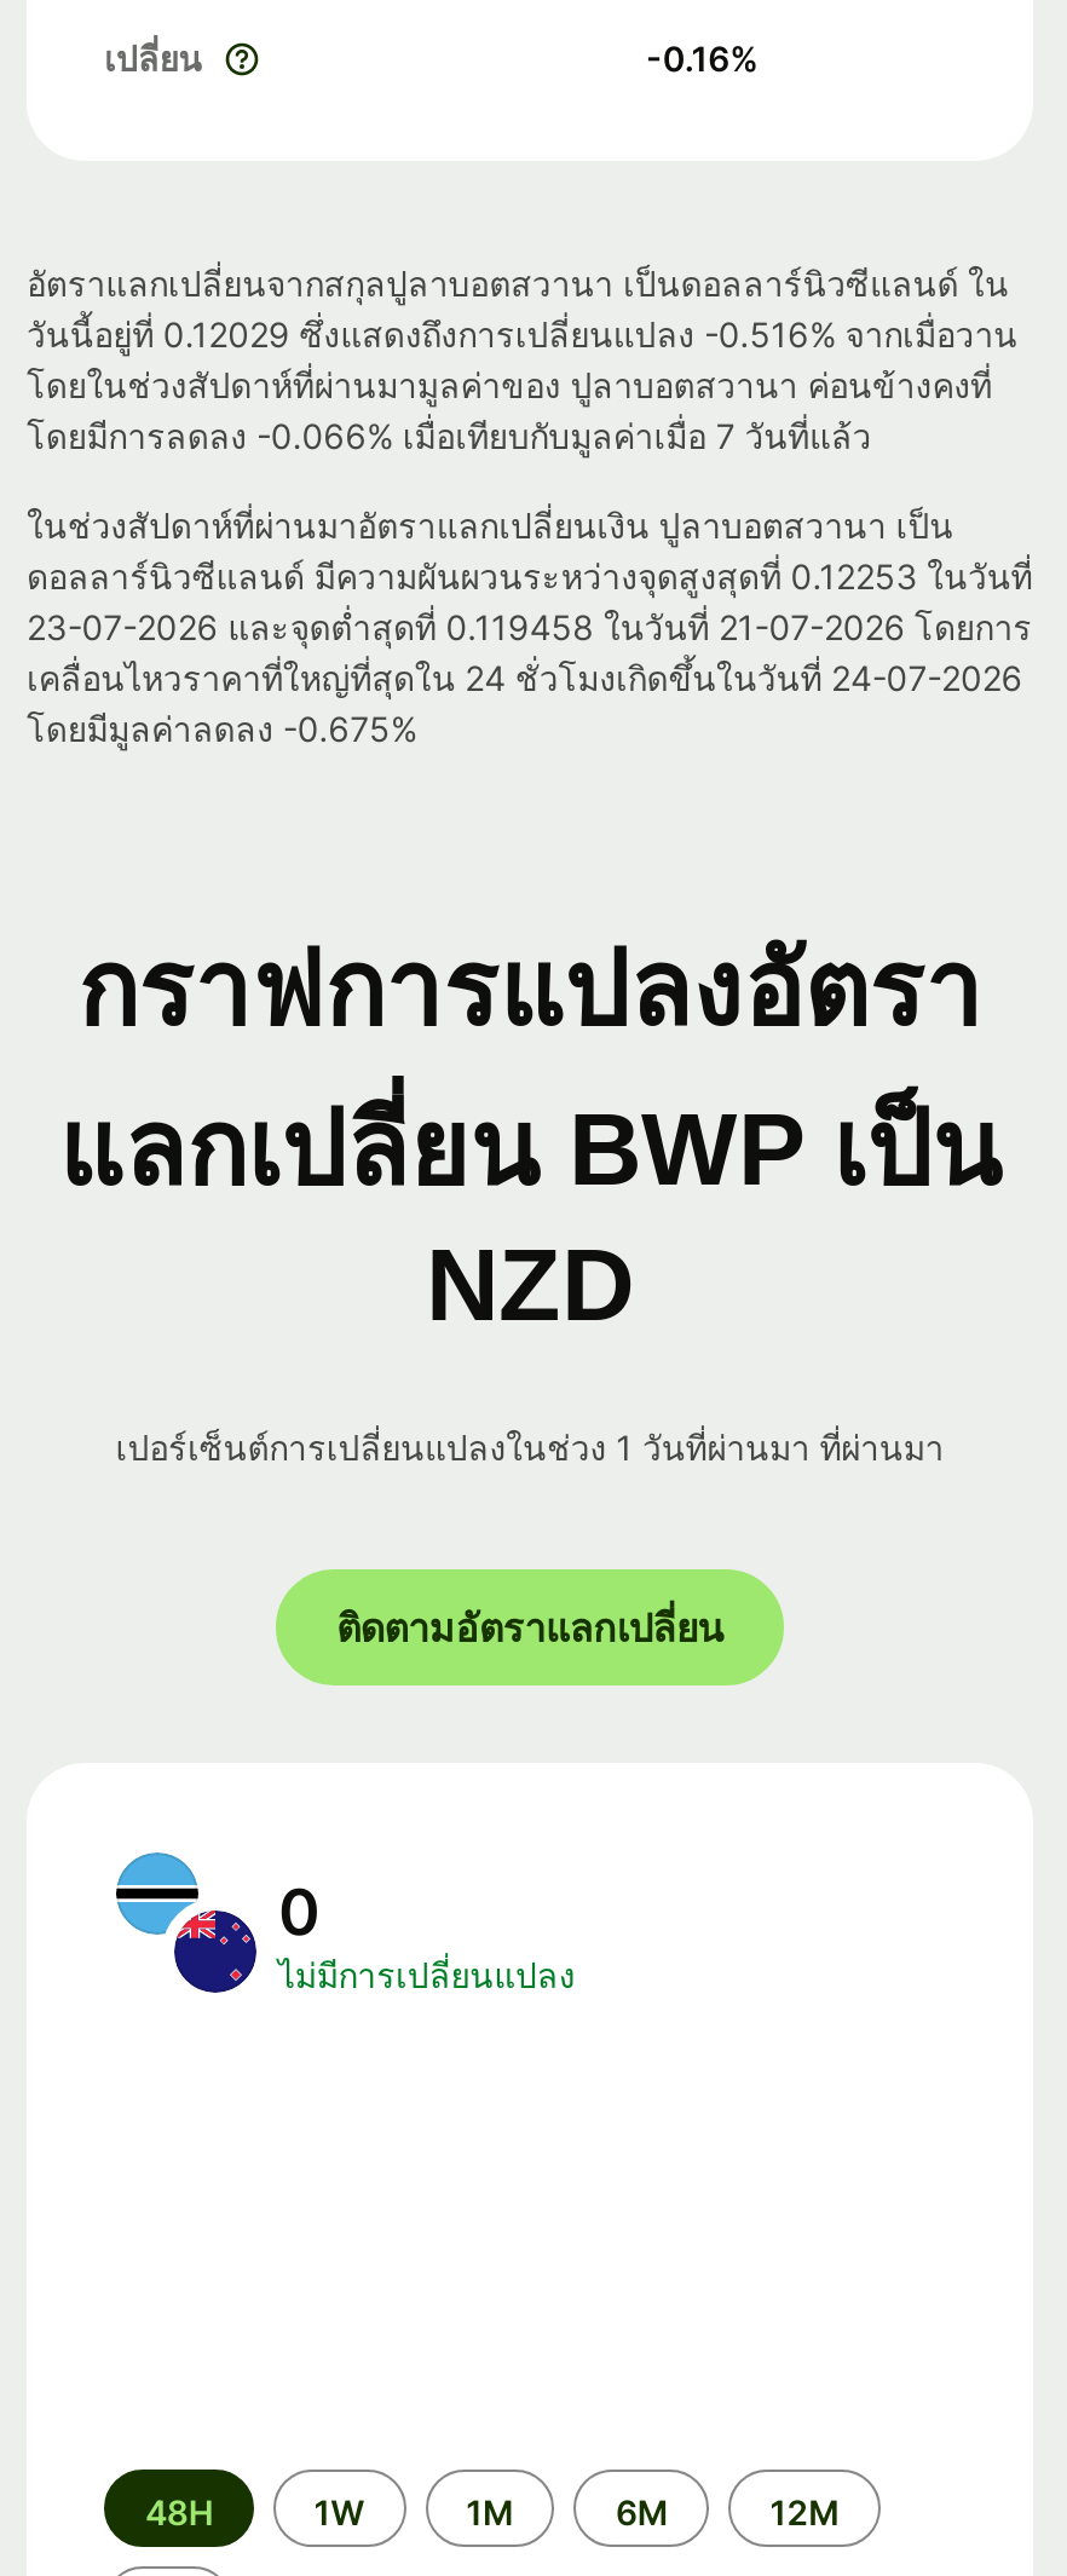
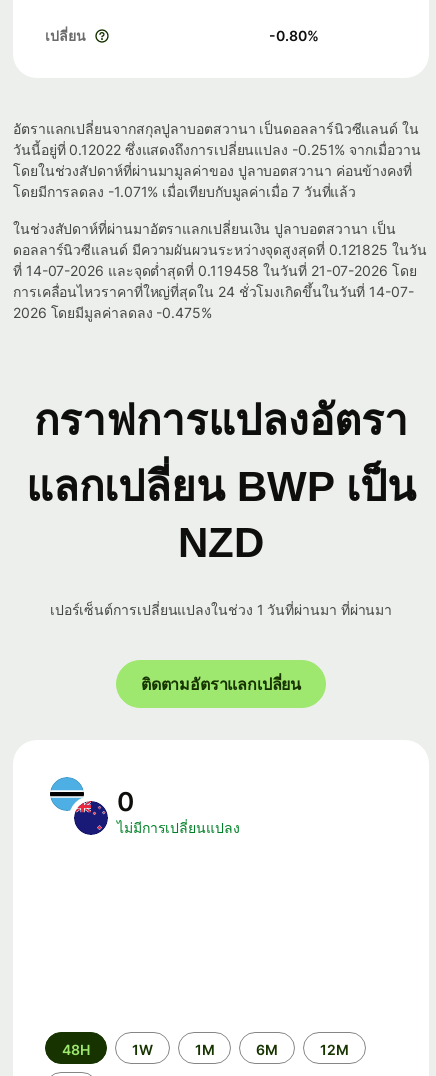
- -0.16%
+ -0.80%

- วันนี้อยู่ที่ 0.12029 ซึ่งแสดงถึงการเปลี่ยนแปลง -0.516% จากเมื่อวาน
+ วันนี้อยู่ที่ 0.12022 ซึ่งแสดงถึงการเปลี่ยนแปลง -0.251% จากเมื่อวาน

- โดยมีการลดลง -0.066% เมื่อเทียบกับมูลค่าเมื่อ 7 วันที่แล้ว
+ โดยมีการลดลง -1.071% เมื่อเทียบกับมูลค่าเมื่อ 7 วันที่แล้ว

- ดอลลาร์นิวซีแลนด์ มีความผันผวนระหว่างจุดสูงสุดที่ 0.12253 ในวันที่
- 23-07-2026 และจุดต่ำสุดที่ 0.119458 ในวันที่ 21-07-2026 โดยการ
- เคลื่อนไหวราคาที่ใหญ่ที่สุดใน 24 ชั่วโมงเกิดขึ้นในวันที่ 24-07-2026
- โดยมีมูลค่าลดลง -0.675%
+ ดอลลาร์นิวซีแลนด์ มีความผันผวนระหว่างจุดสูงสุดที่ 0.121825 ในวัน
+ ที่ 14-07-2026 และจุดต่ำสุดที่ 0.119458 ในวันที่ 21-07-2026 โดย
+ การเคลื่อนไหวราคาที่ใหญ่ที่สุดใน 24 ชั่วโมงเกิดขึ้นในวันที่ 14-07-
+ 2026 โดยมีมูลค่าลดลง -0.475%
